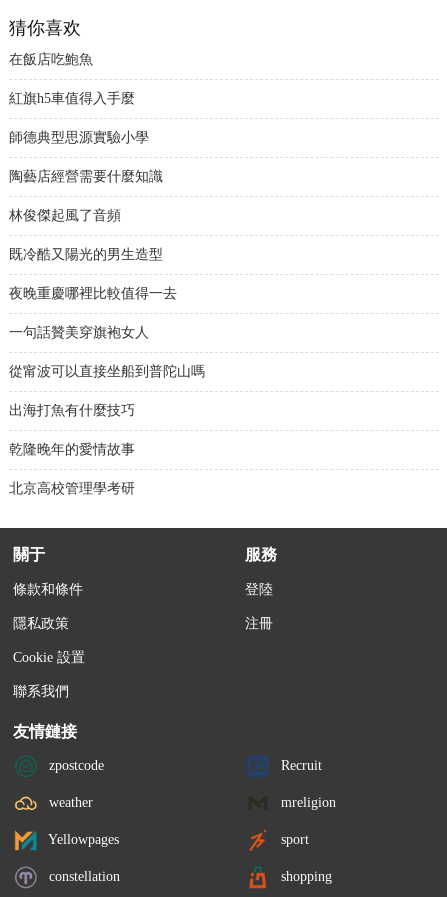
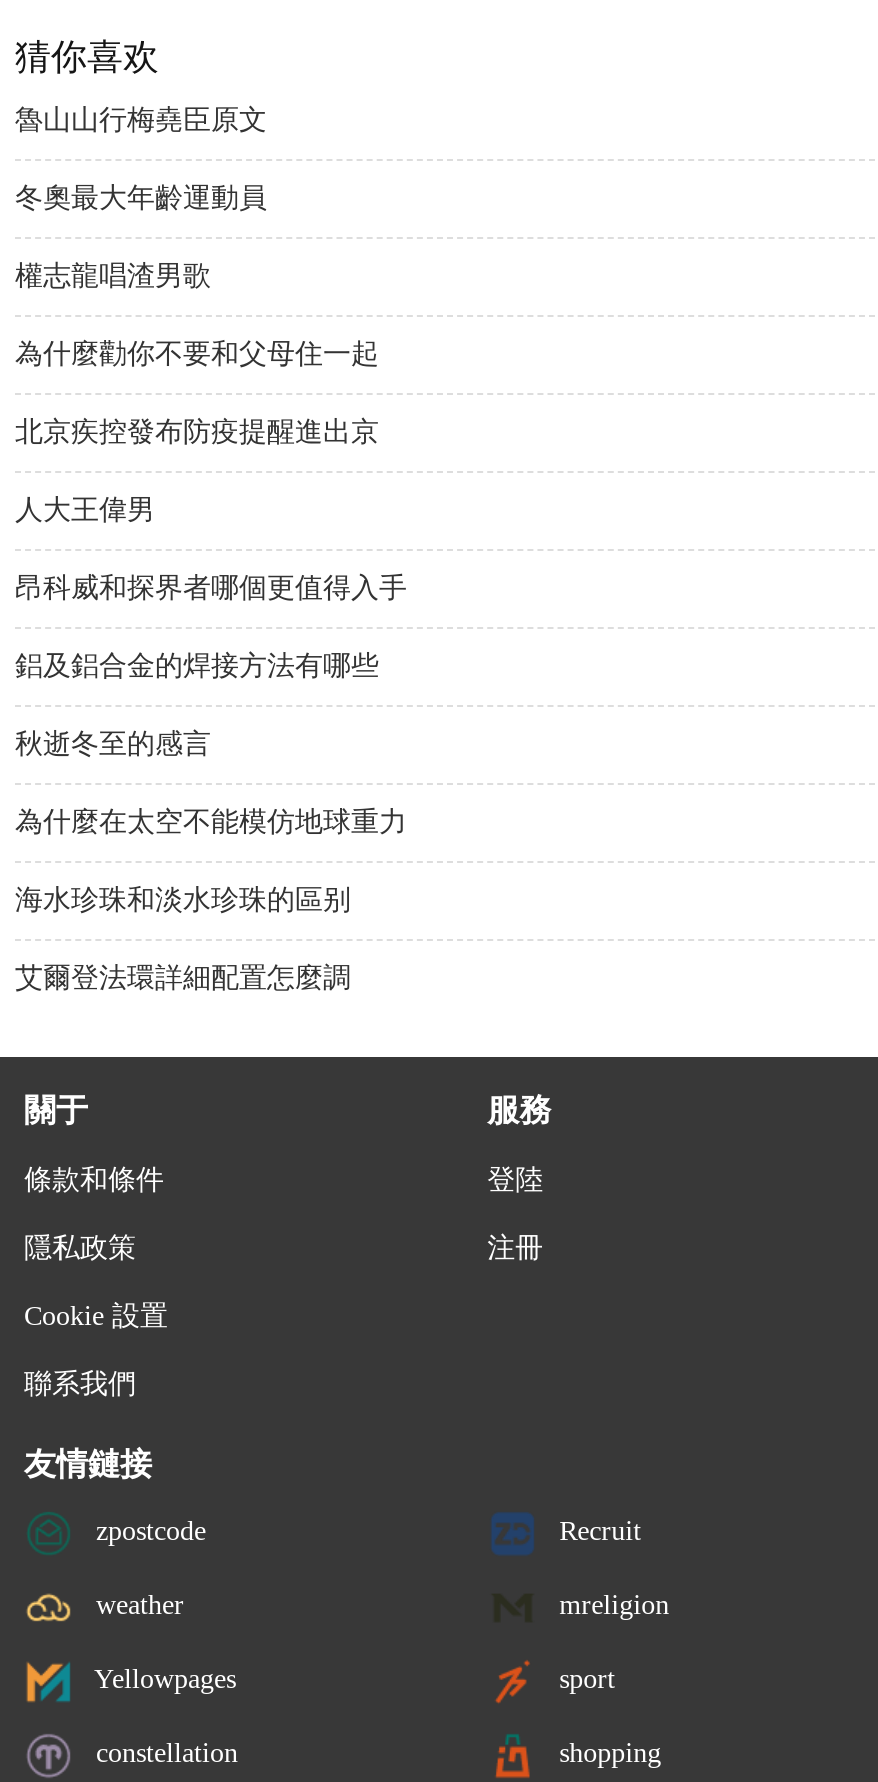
- 在飯店吃鮑魚
+ 魯山山行梅堯臣原文

- 紅旗h5車值得入手麼
+ 冬奧最大年齡運動員

- 師德典型思源實驗小學
+ 權志龍唱渣男歌

- 陶藝店經營需要什麼知識
+ 為什麼勸你不要和父母住一起

- 林俊傑起風了音頻
+ 北京疾控發布防疫提醒進出京

- 既冷酷又陽光的男生造型
+ 人大王偉男

- 夜晚重慶哪裡比較值得一去
+ 昂科威和探界者哪個更值得入手

- 一句話贊美穿旗袍女人
+ 鋁及鋁合金的焊接方法有哪些

- 從甯波可以直接坐船到普陀山嗎
+ 秋逝冬至的感言

- 出海打魚有什麼技巧
+ 為什麼在太空不能模仿地球重力

- 乾隆晚年的愛情故事
+ 海水珍珠和淡水珍珠的區别

- 北京高校管理學考研
+ 艾爾登法環詳細配置怎麼調
